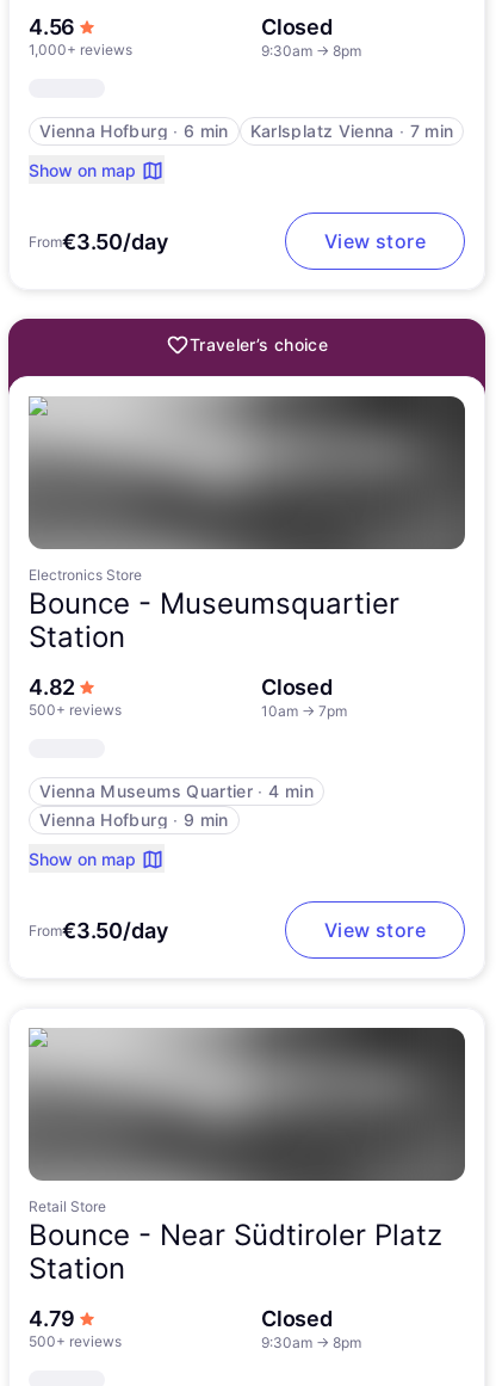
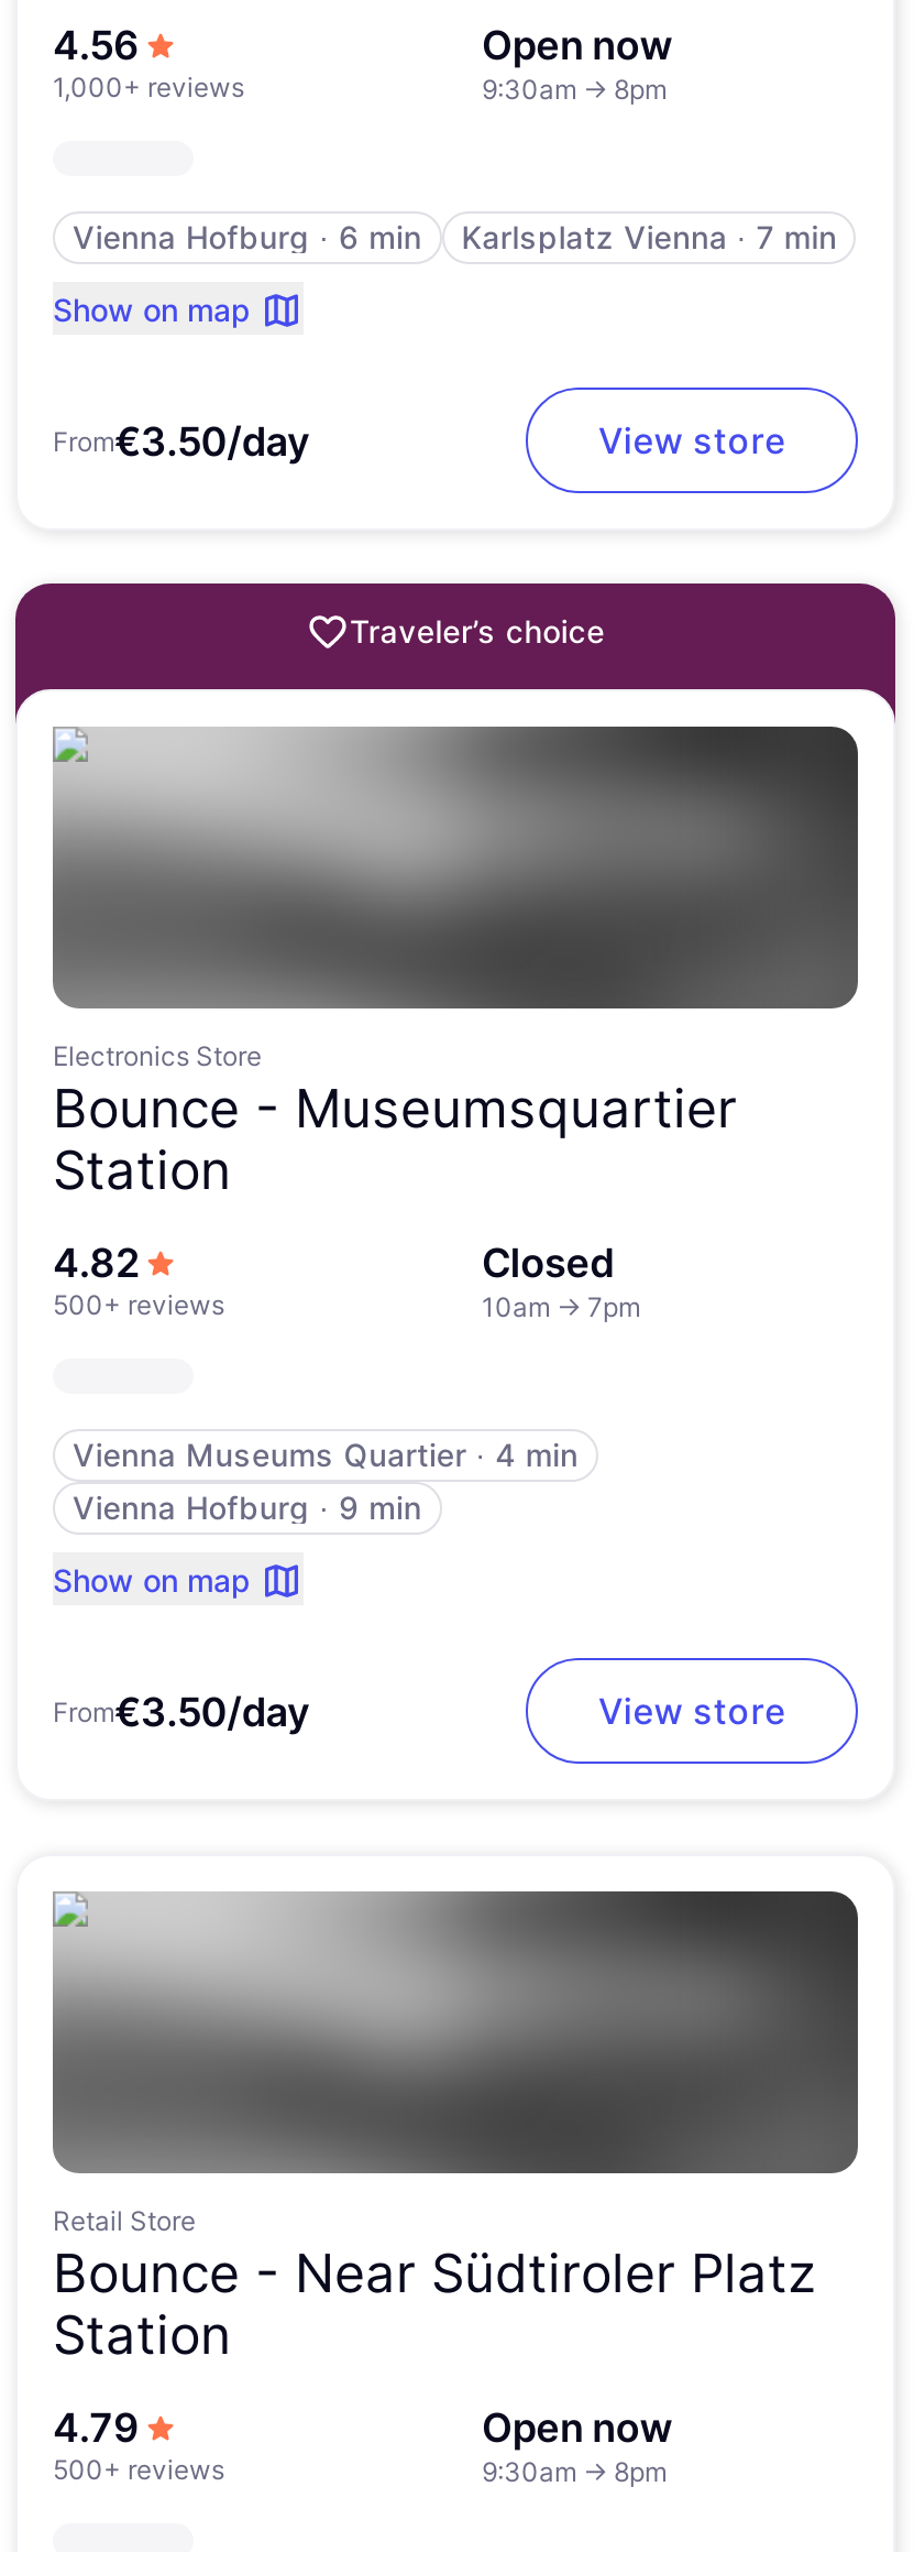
- Closed
+ Open now

- Closed
+ Open now
